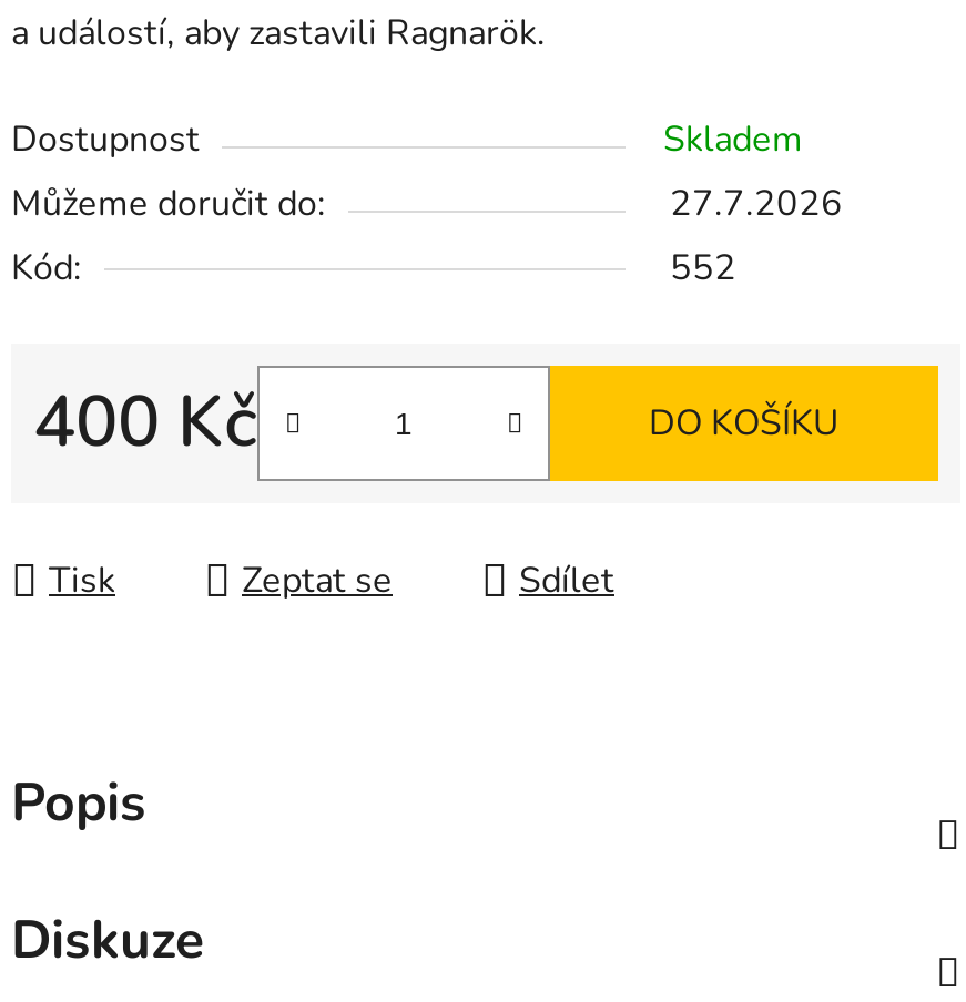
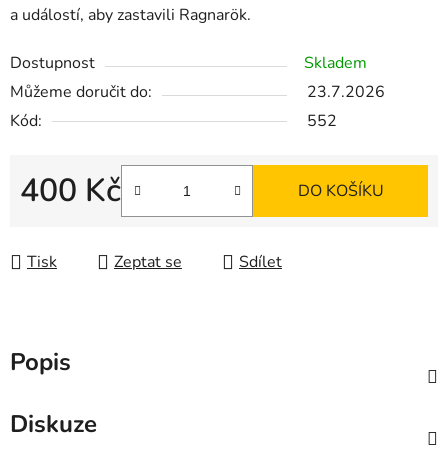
- 27.7.2026
+ 23.7.2026
